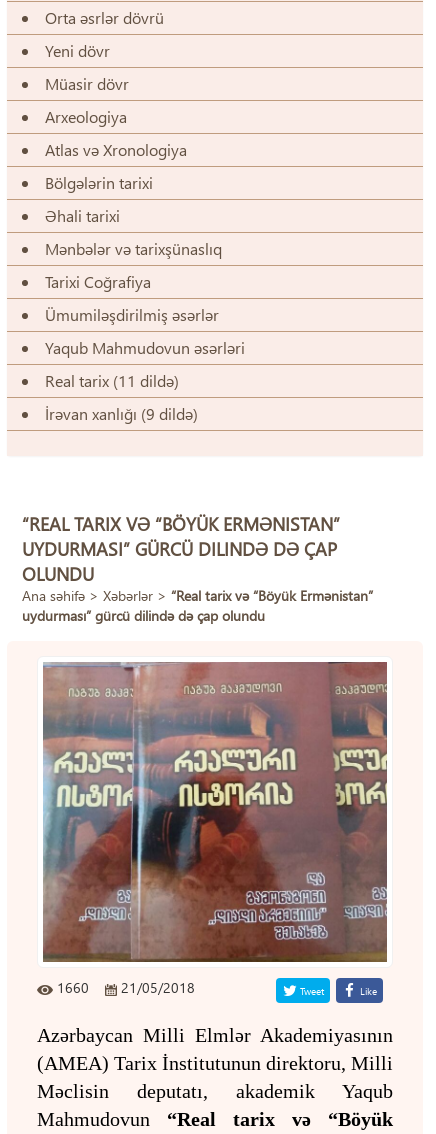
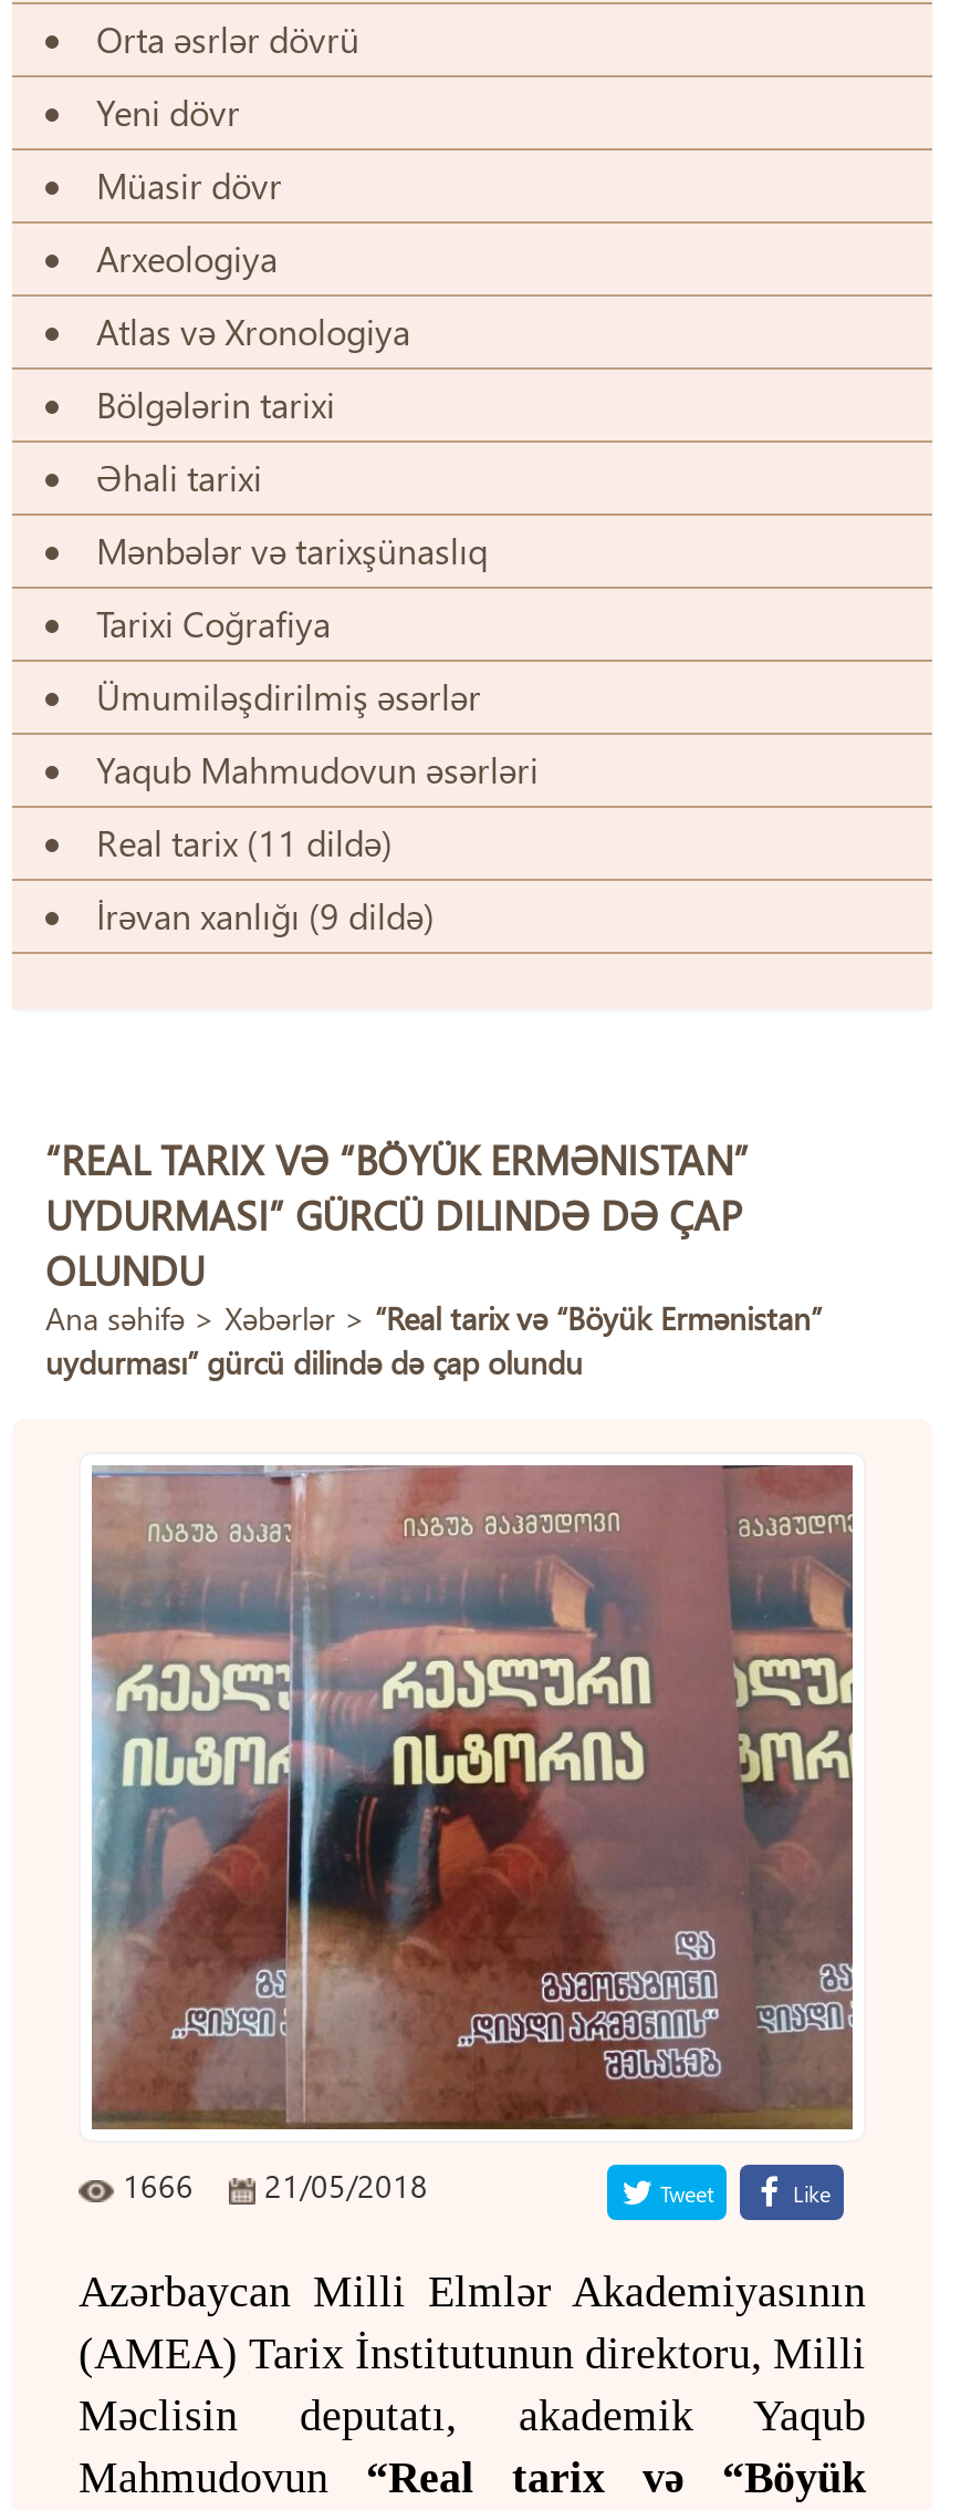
- 1660 21/05/2018
+ 1666 21/05/2018
